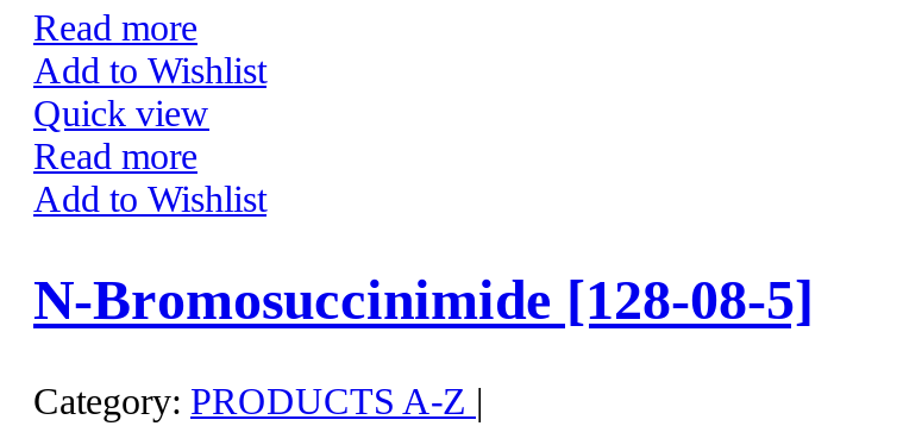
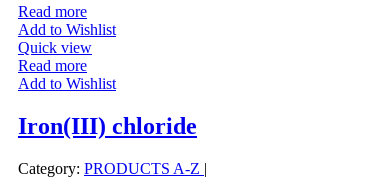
- N-Bromosuccinimide [128-08-5]
+ Iron(III) chloride
